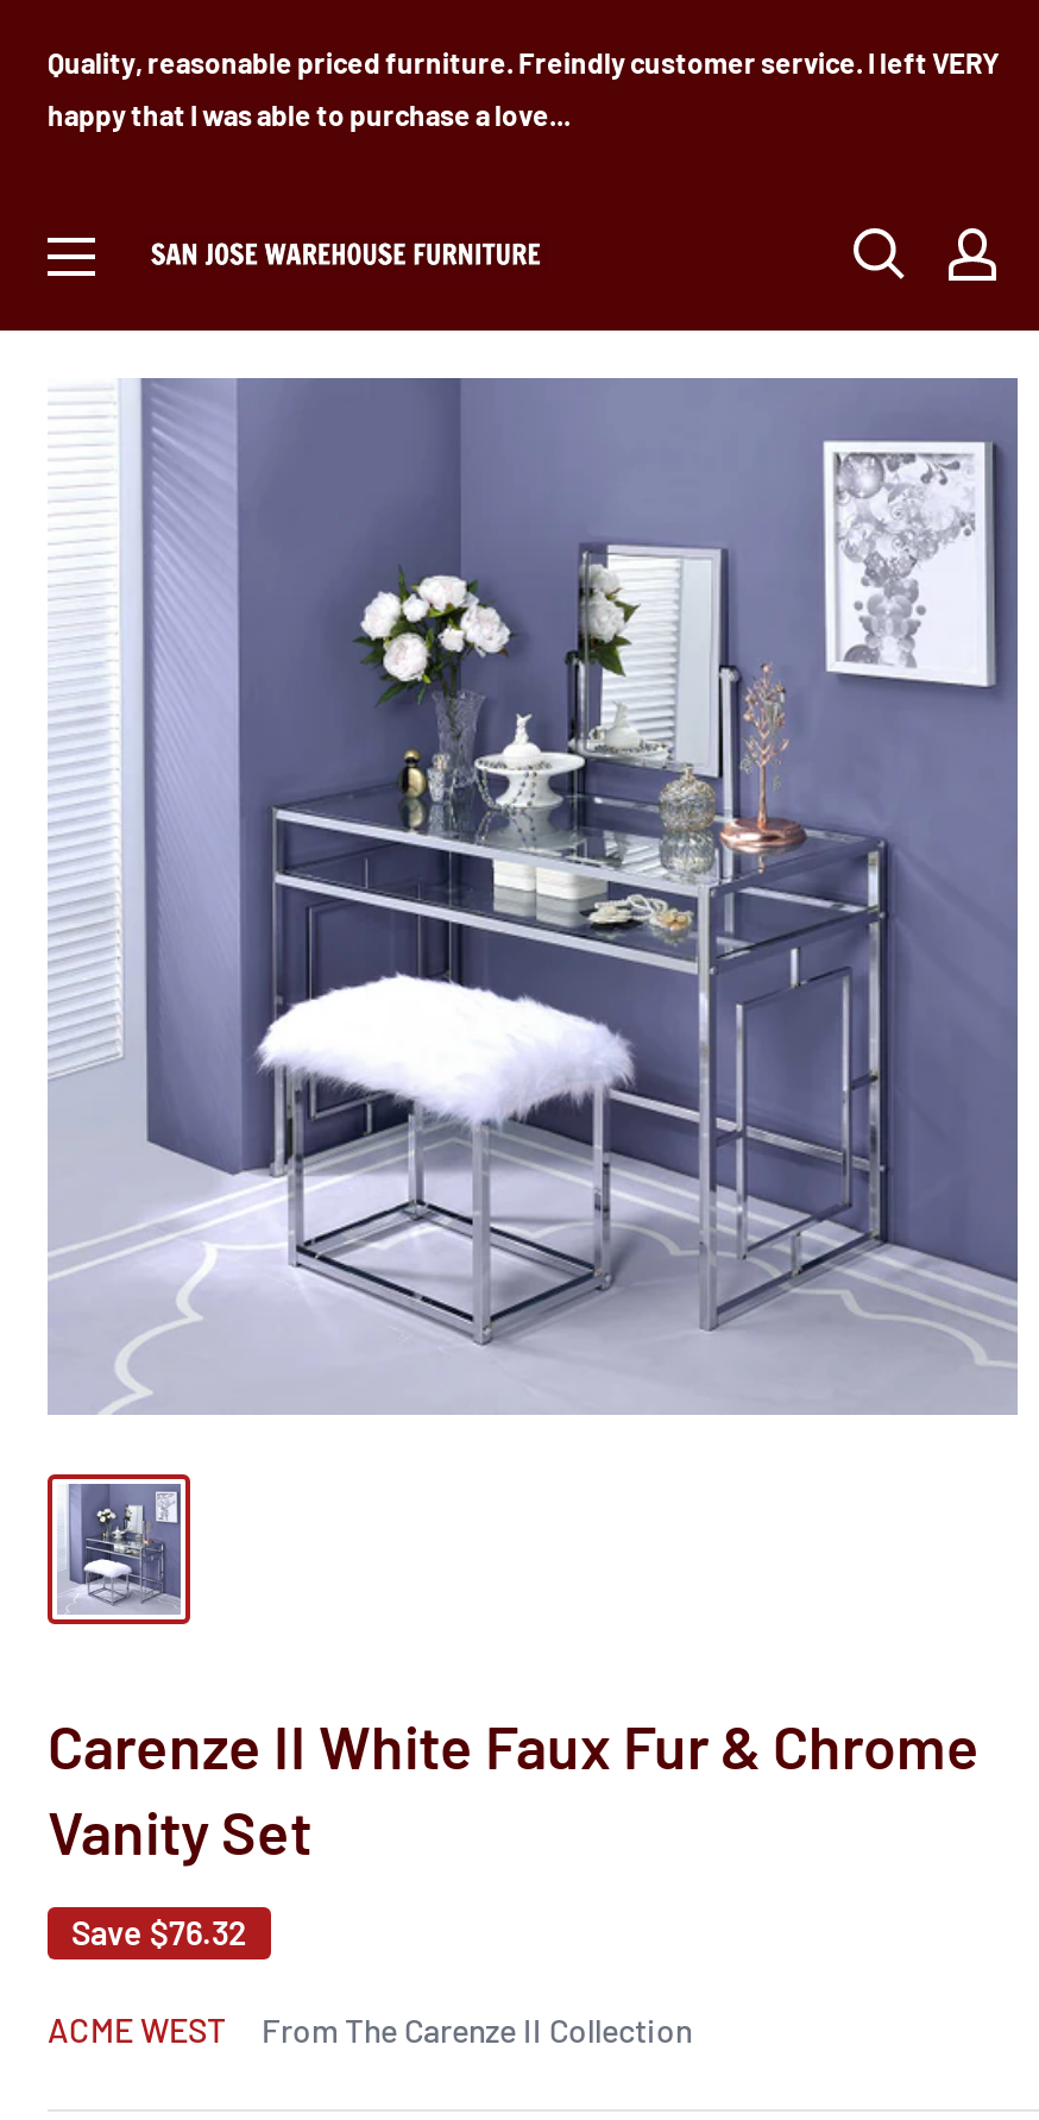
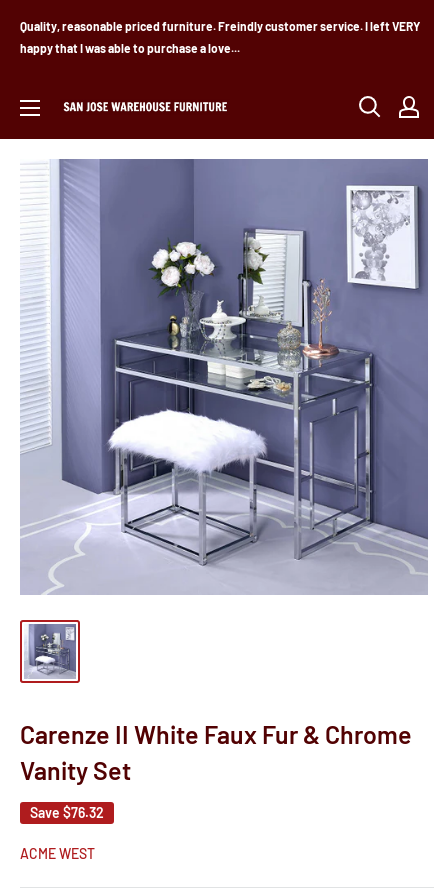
- From The Carenze II Collection
